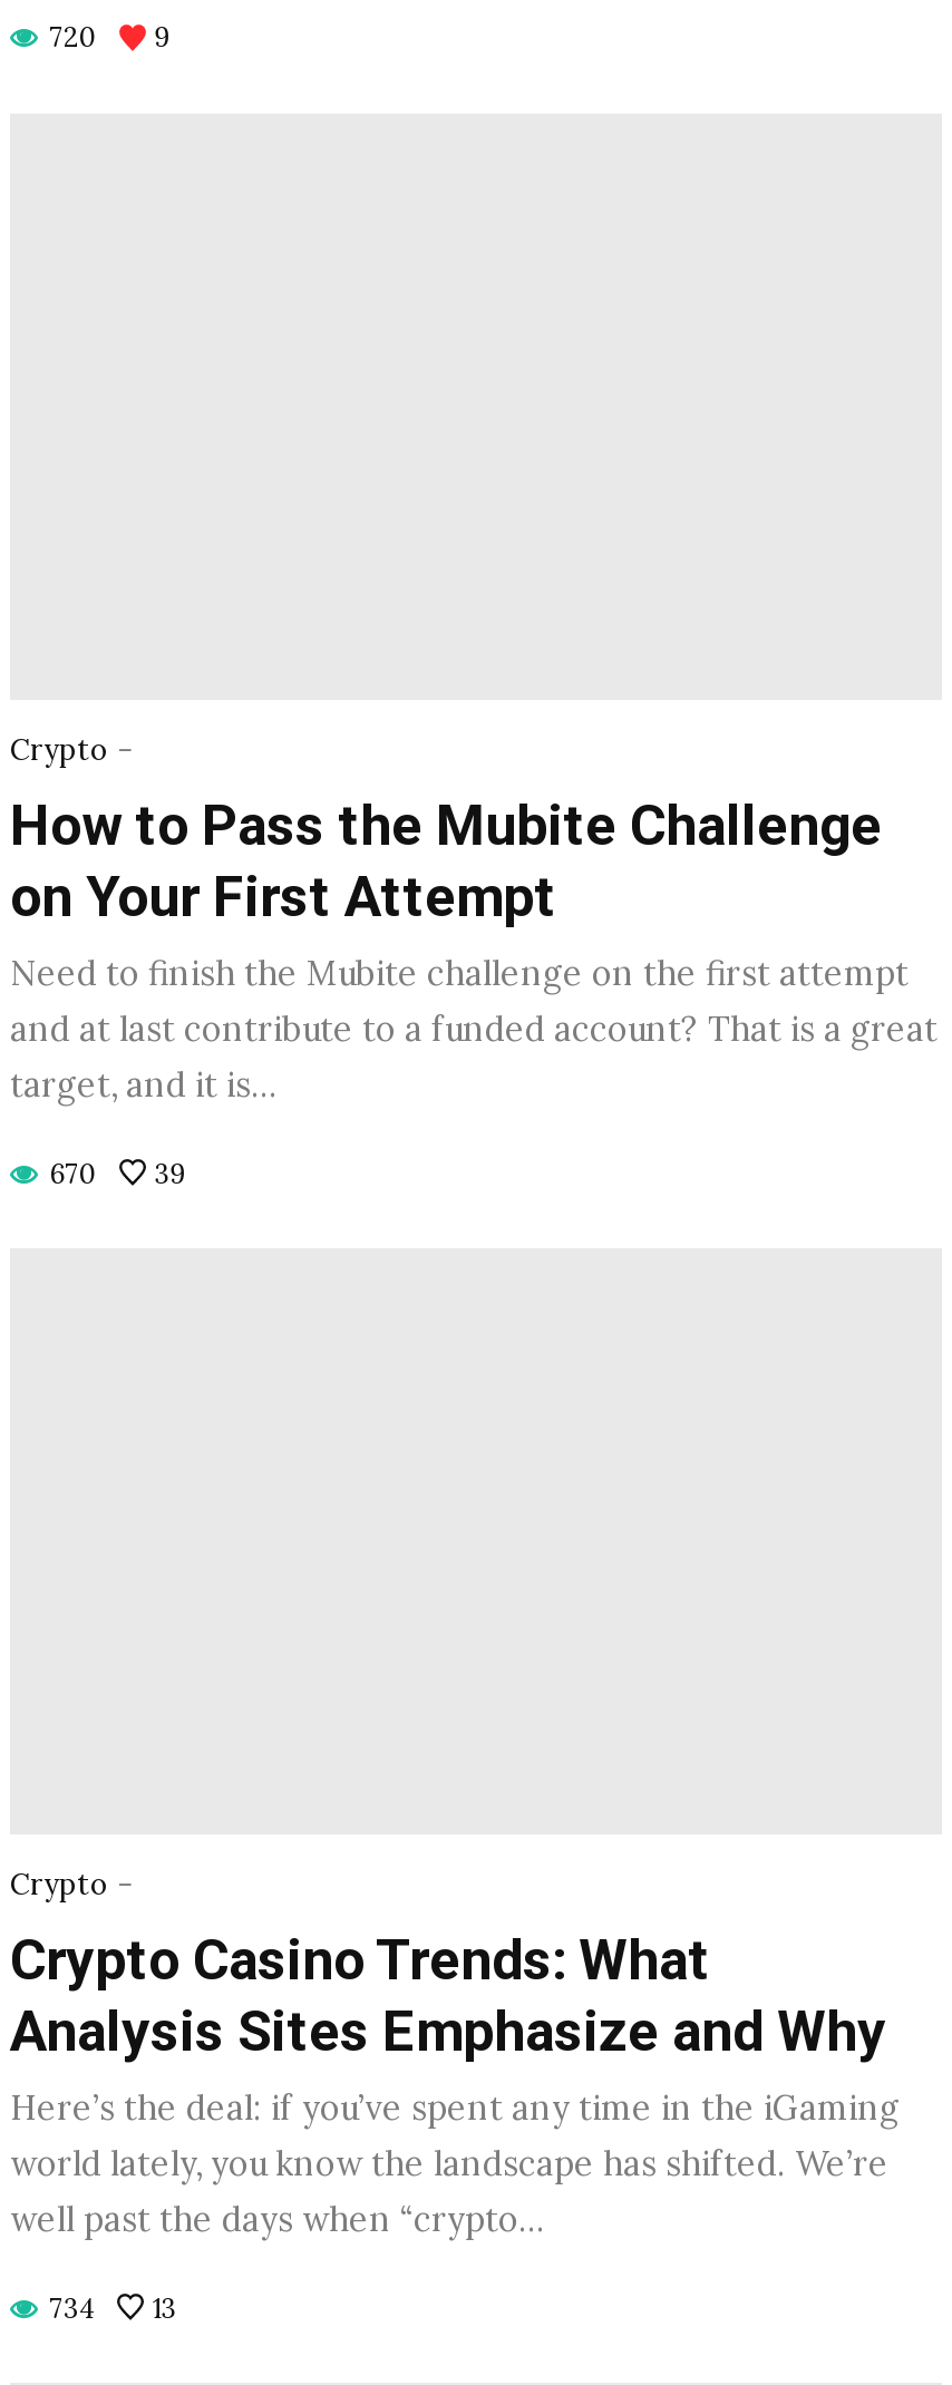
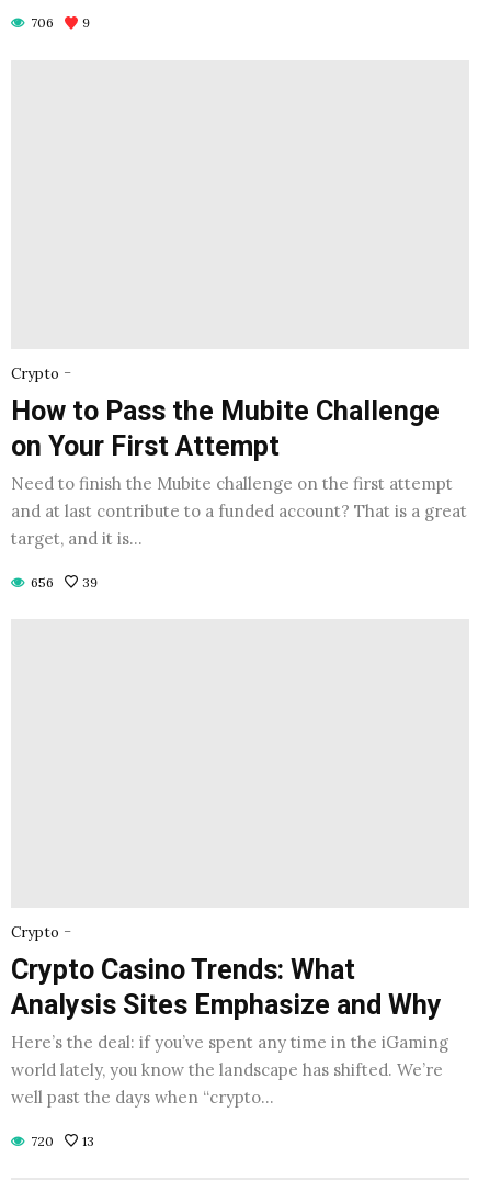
- 720 9
+ 706 9

- 670 39
+ 656 39

- 734 13
+ 720 13
